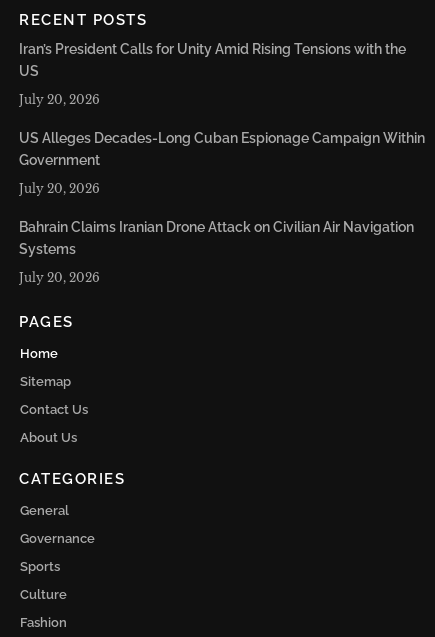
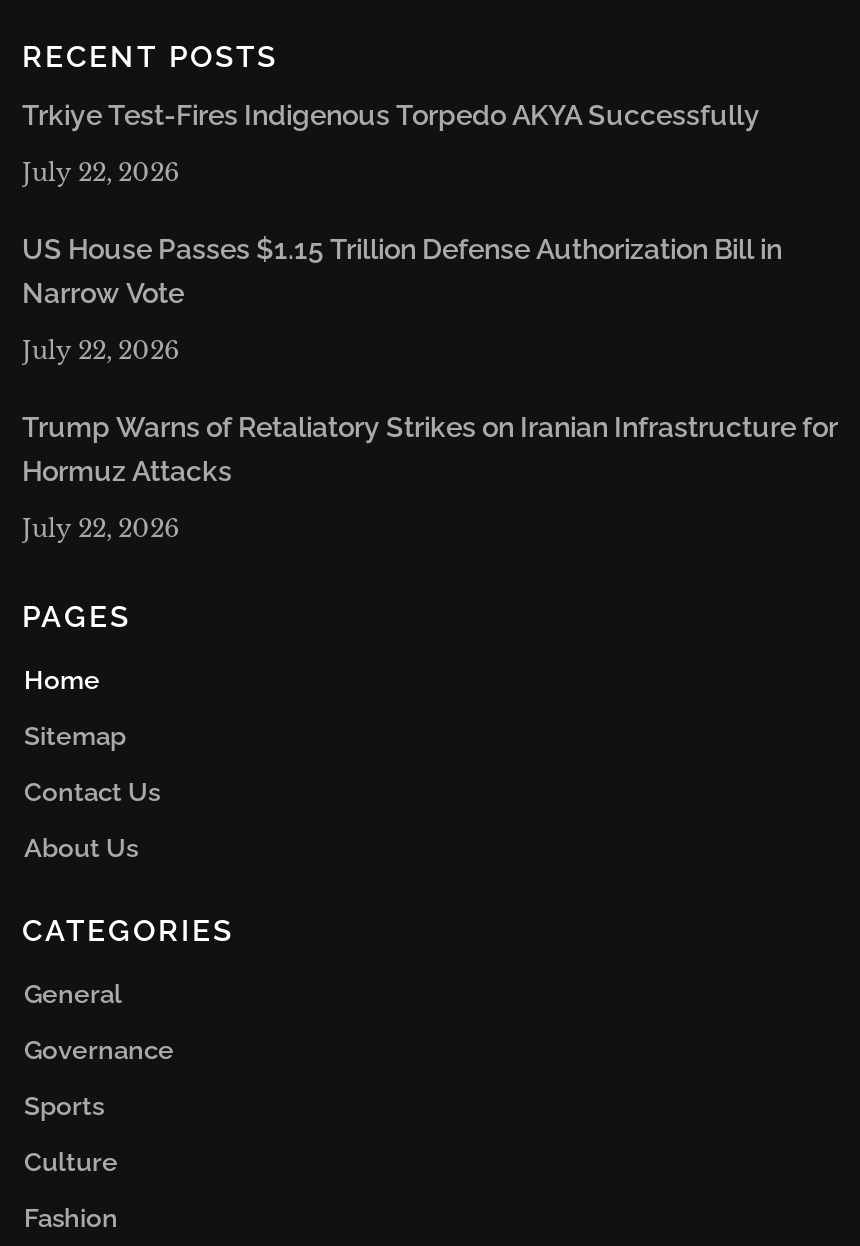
- Iran’s President Calls for Unity Amid Rising Tensions with the
- US
+ Trkiye Test-Fires Indigenous Torpedo AKYA Successfully

- July 20, 2026
+ July 22, 2026

- US Alleges Decades-Long Cuban Espionage Campaign Within
- Government
+ US House Passes $1.15 Trillion Defense Authorization Bill in
+ Narrow Vote

- July 20, 2026
+ July 22, 2026

- Bahrain Claims Iranian Drone Attack on Civilian Air Navigation
- Systems
+ Trump Warns of Retaliatory Strikes on Iranian Infrastructure for
+ Hormuz Attacks

- July 20, 2026
+ July 22, 2026
